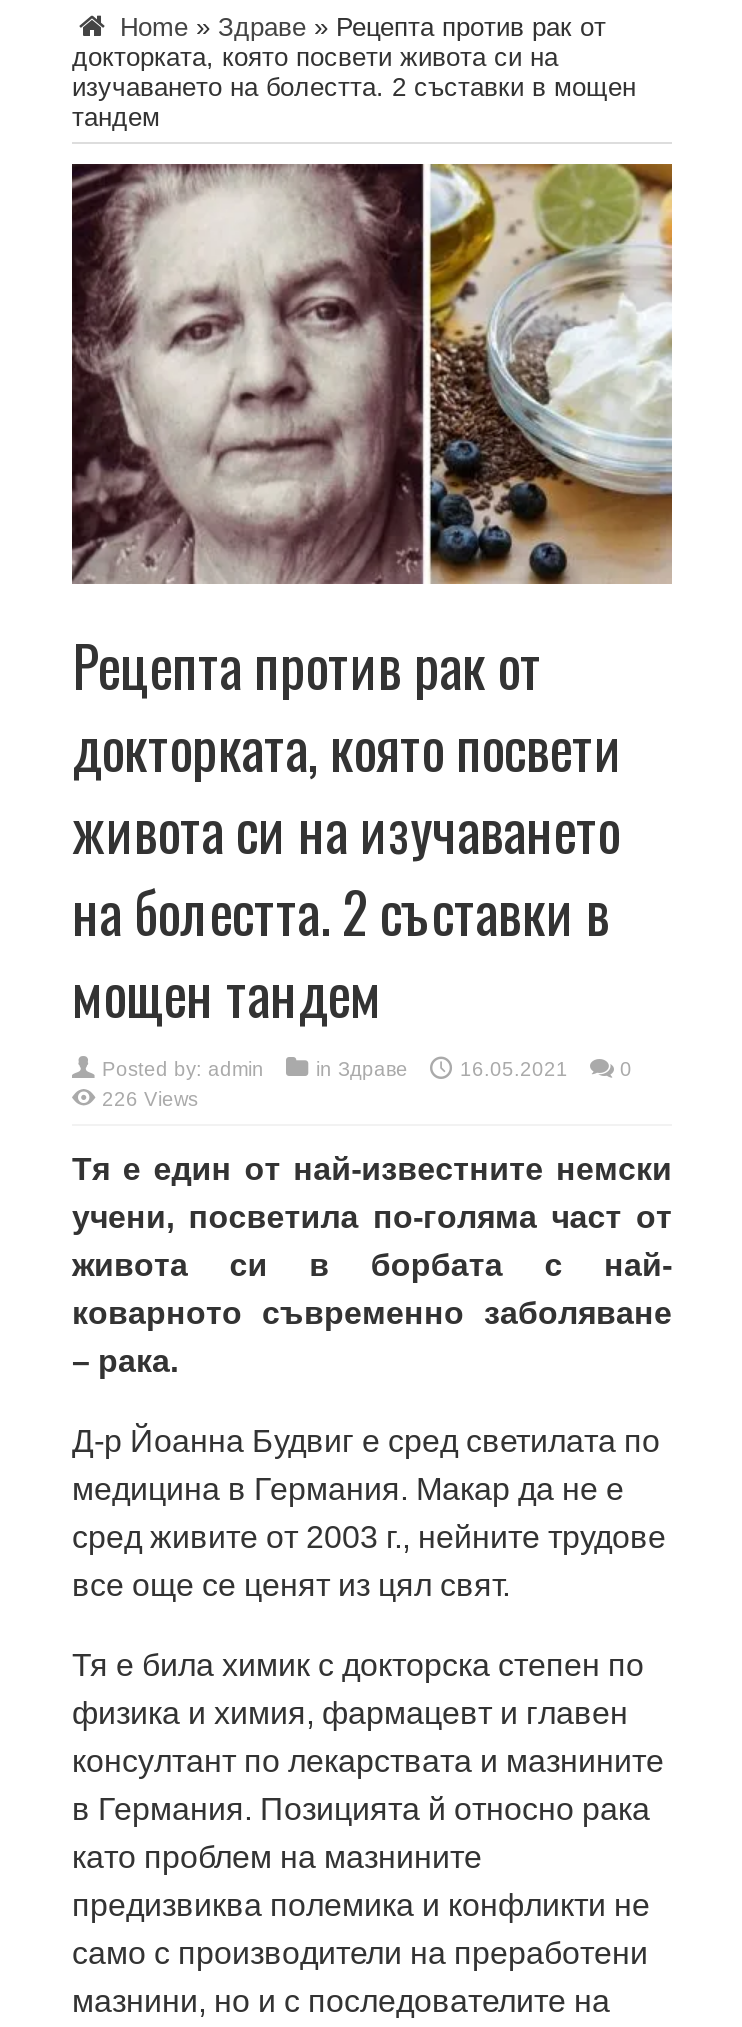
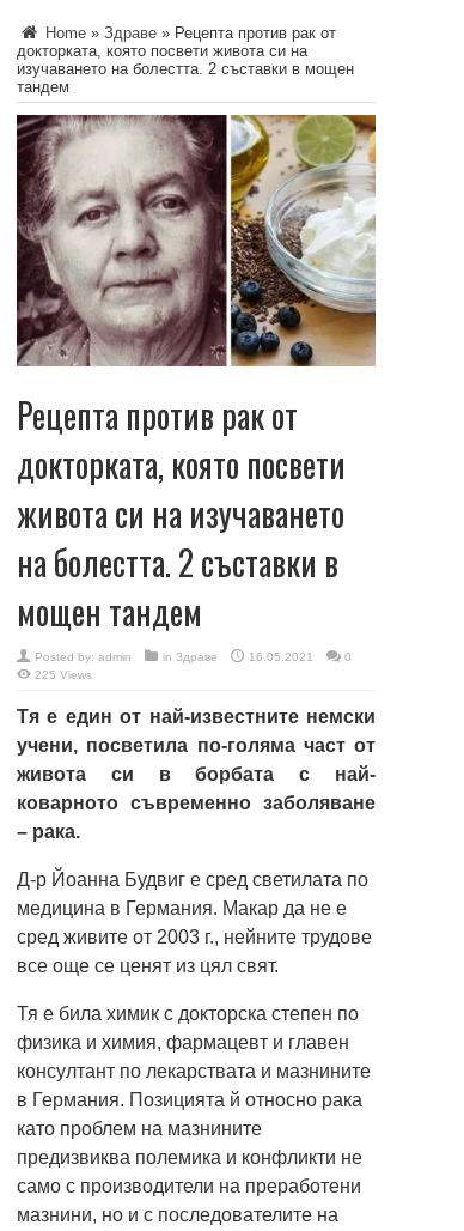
- 226 Views
+ 225 Views
